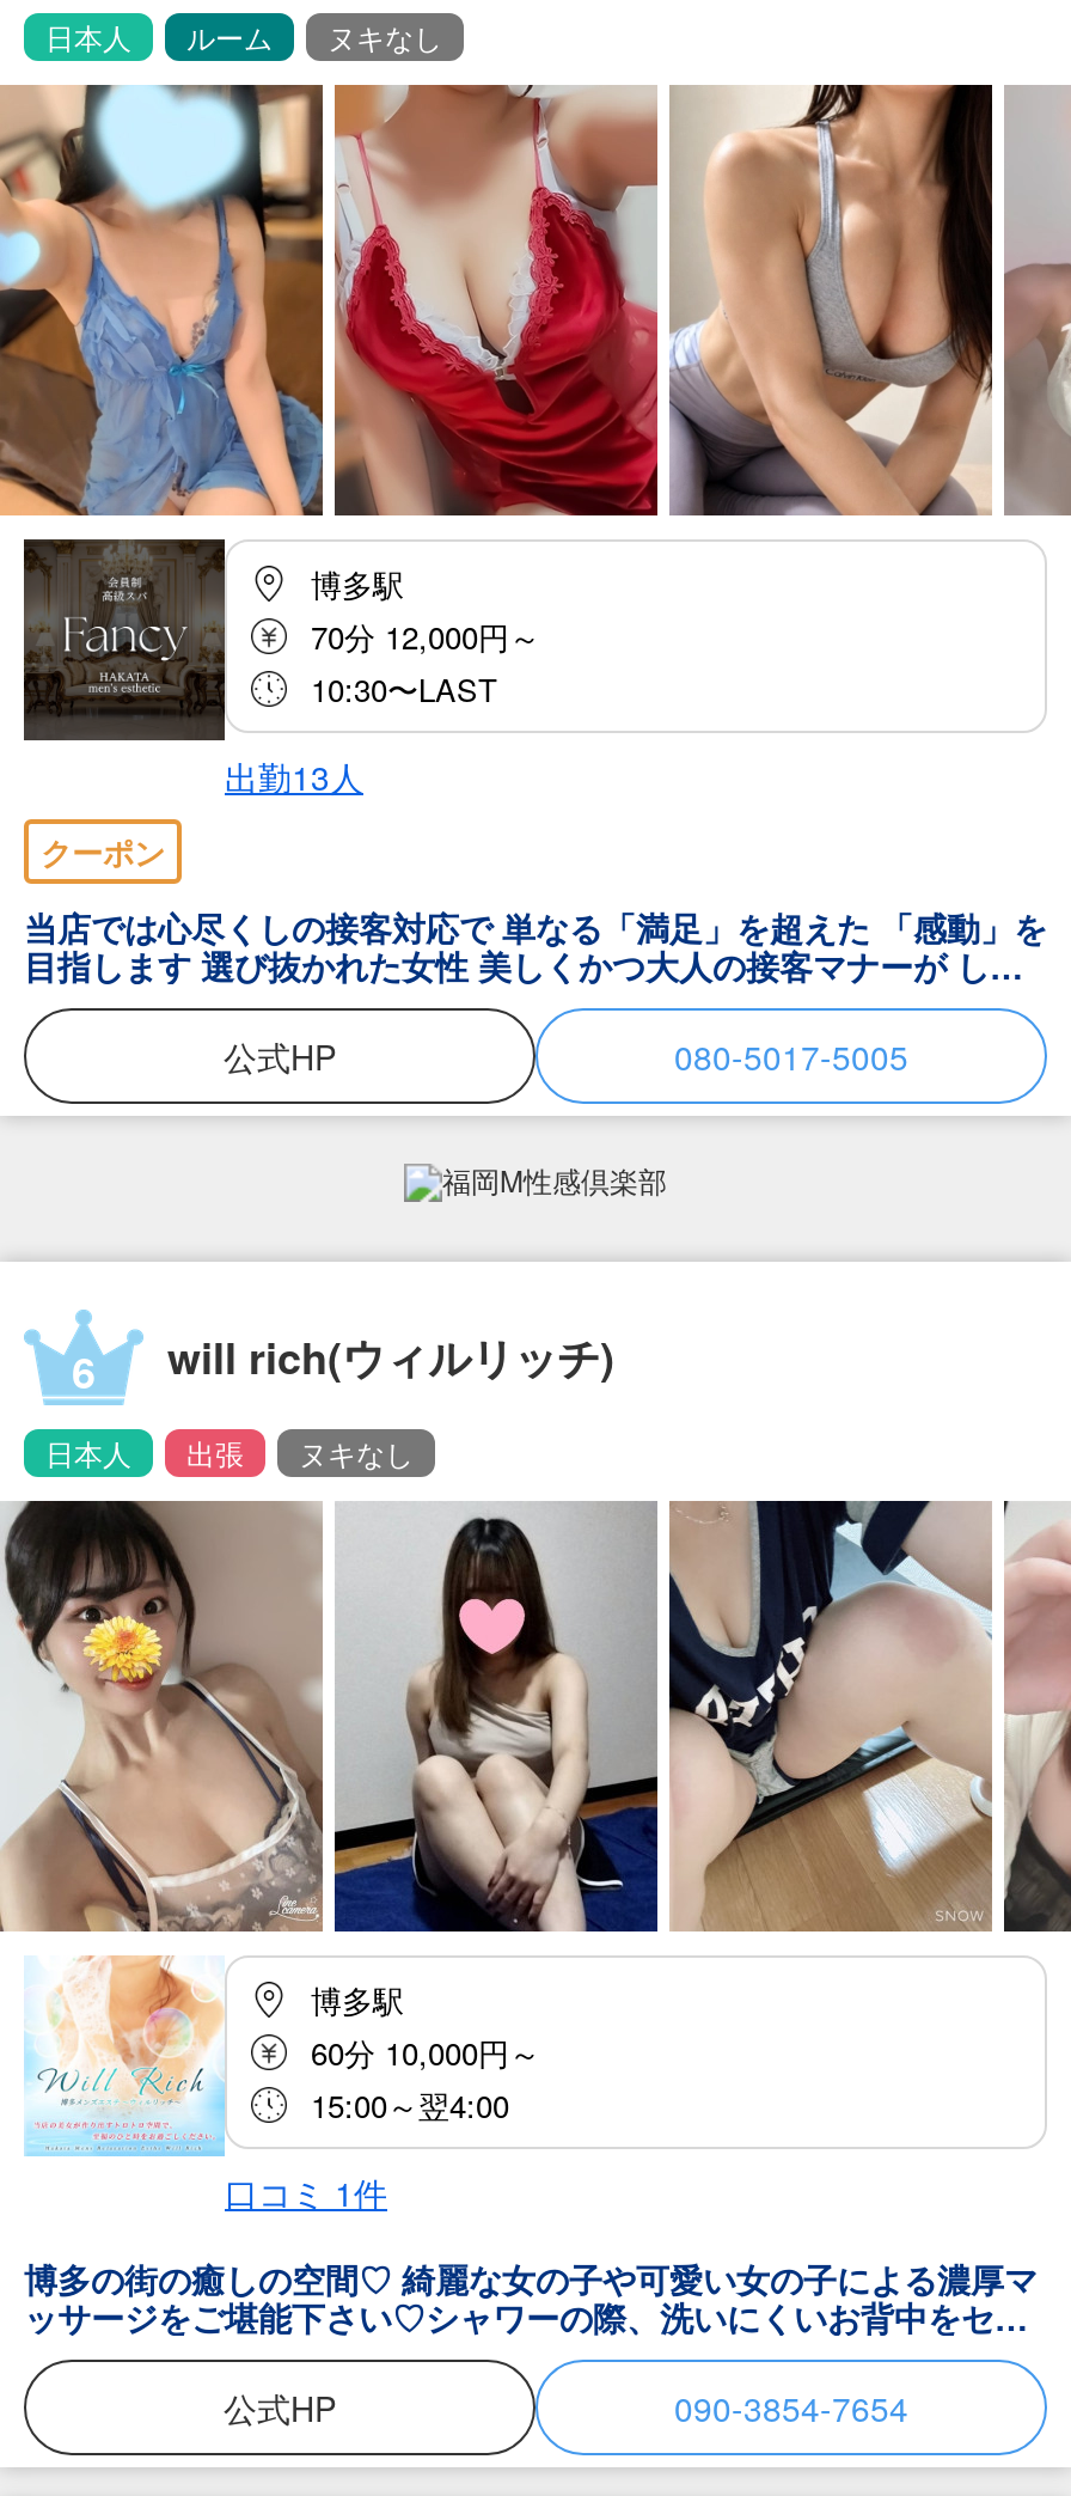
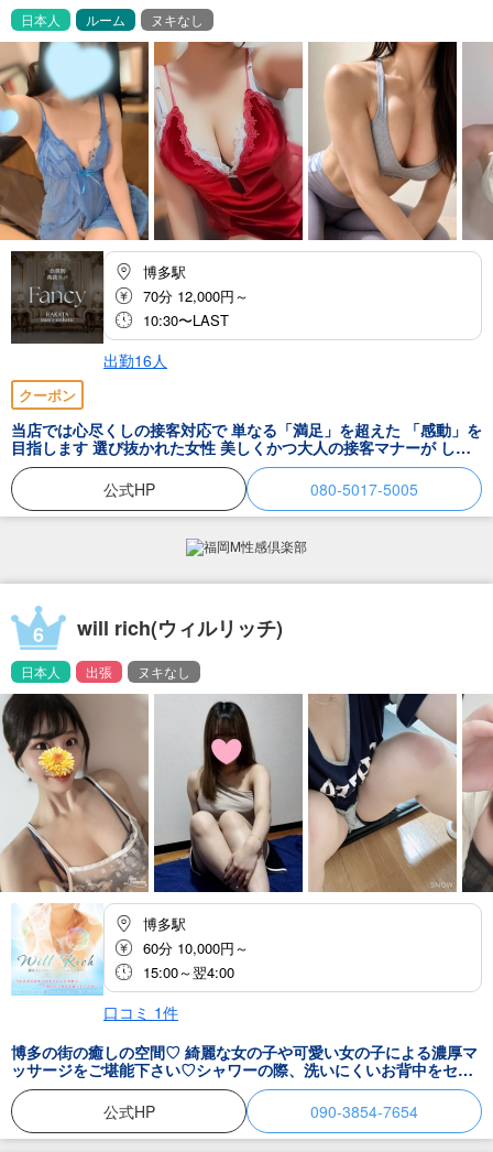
- 出勤13人
+ 出勤16人
